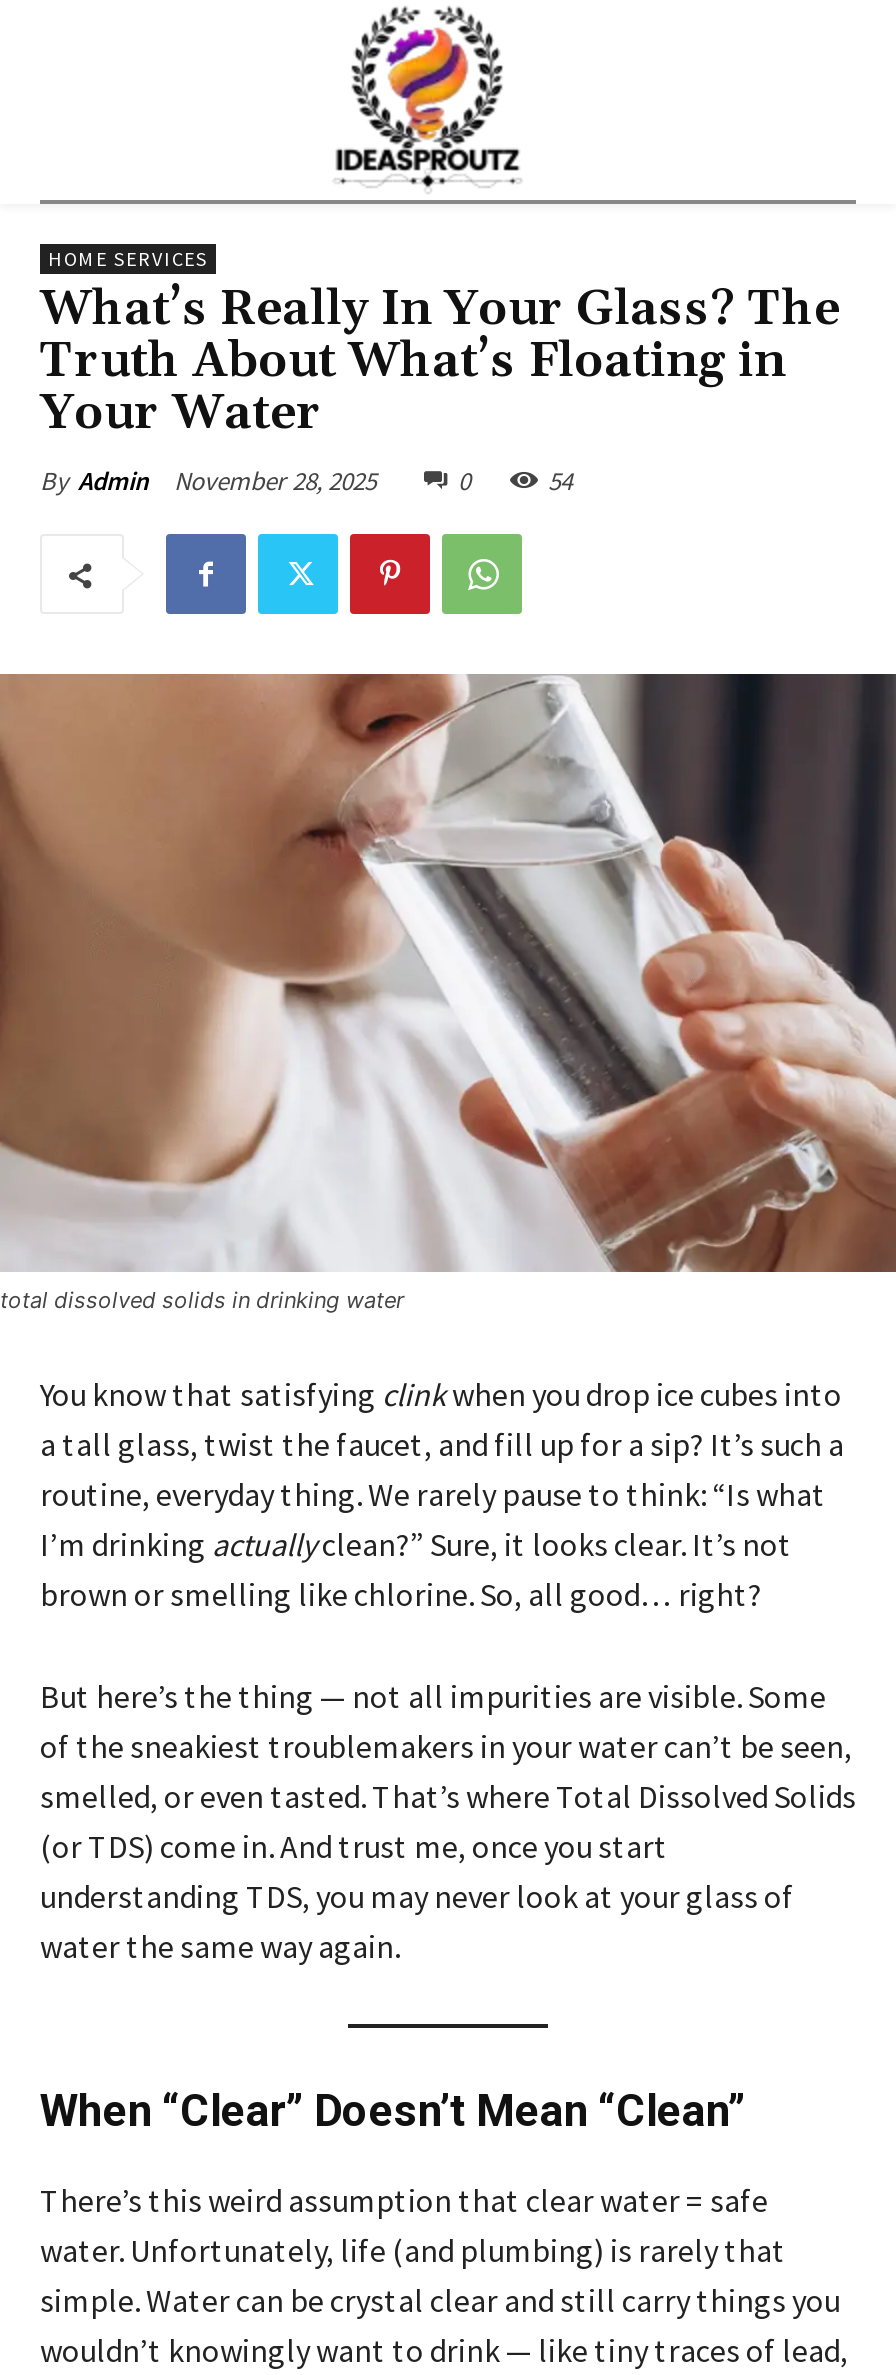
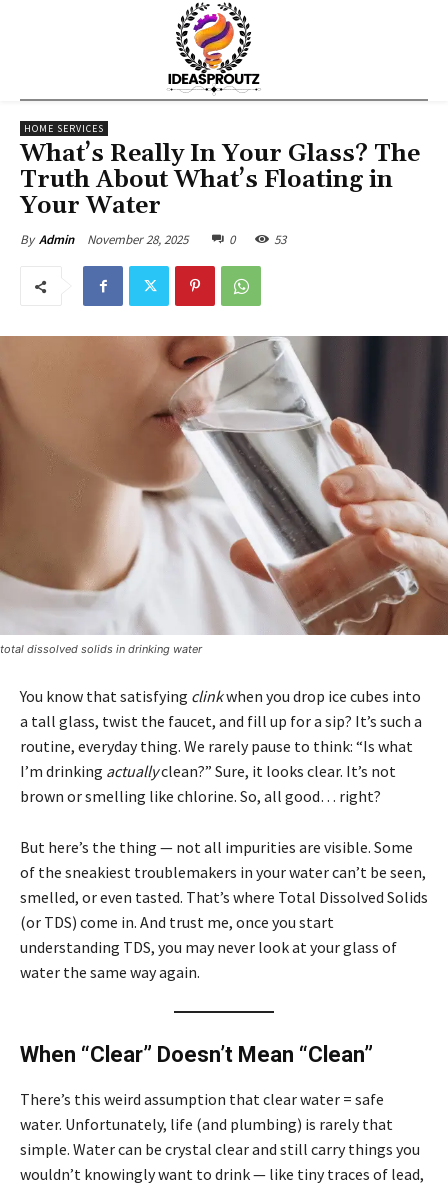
- 54
+ 53
